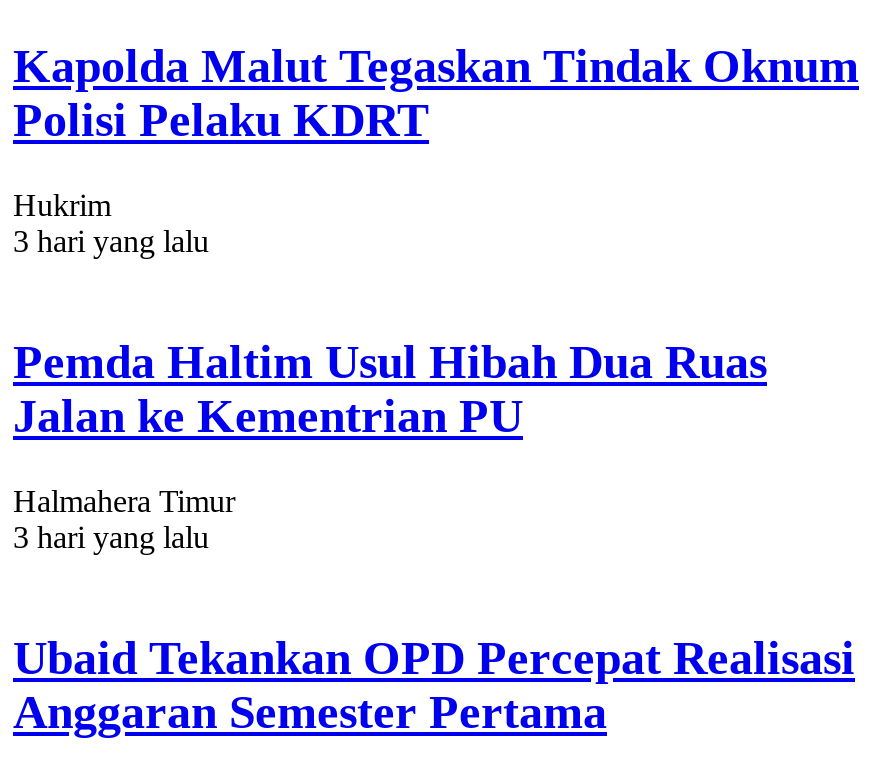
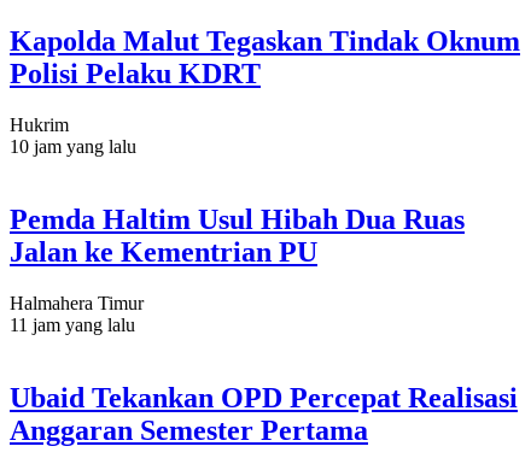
- 3 hari yang lalu
+ 10 jam yang lalu

- 3 hari yang lalu
+ 11 jam yang lalu
